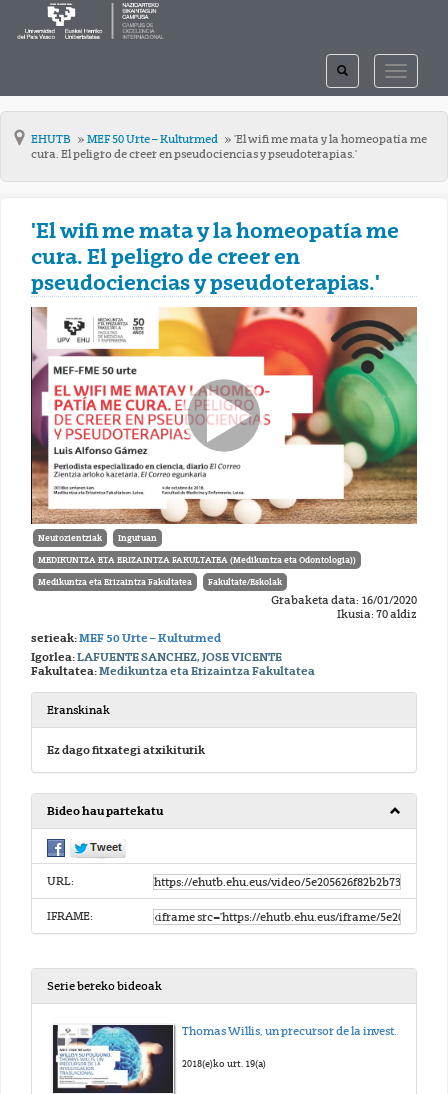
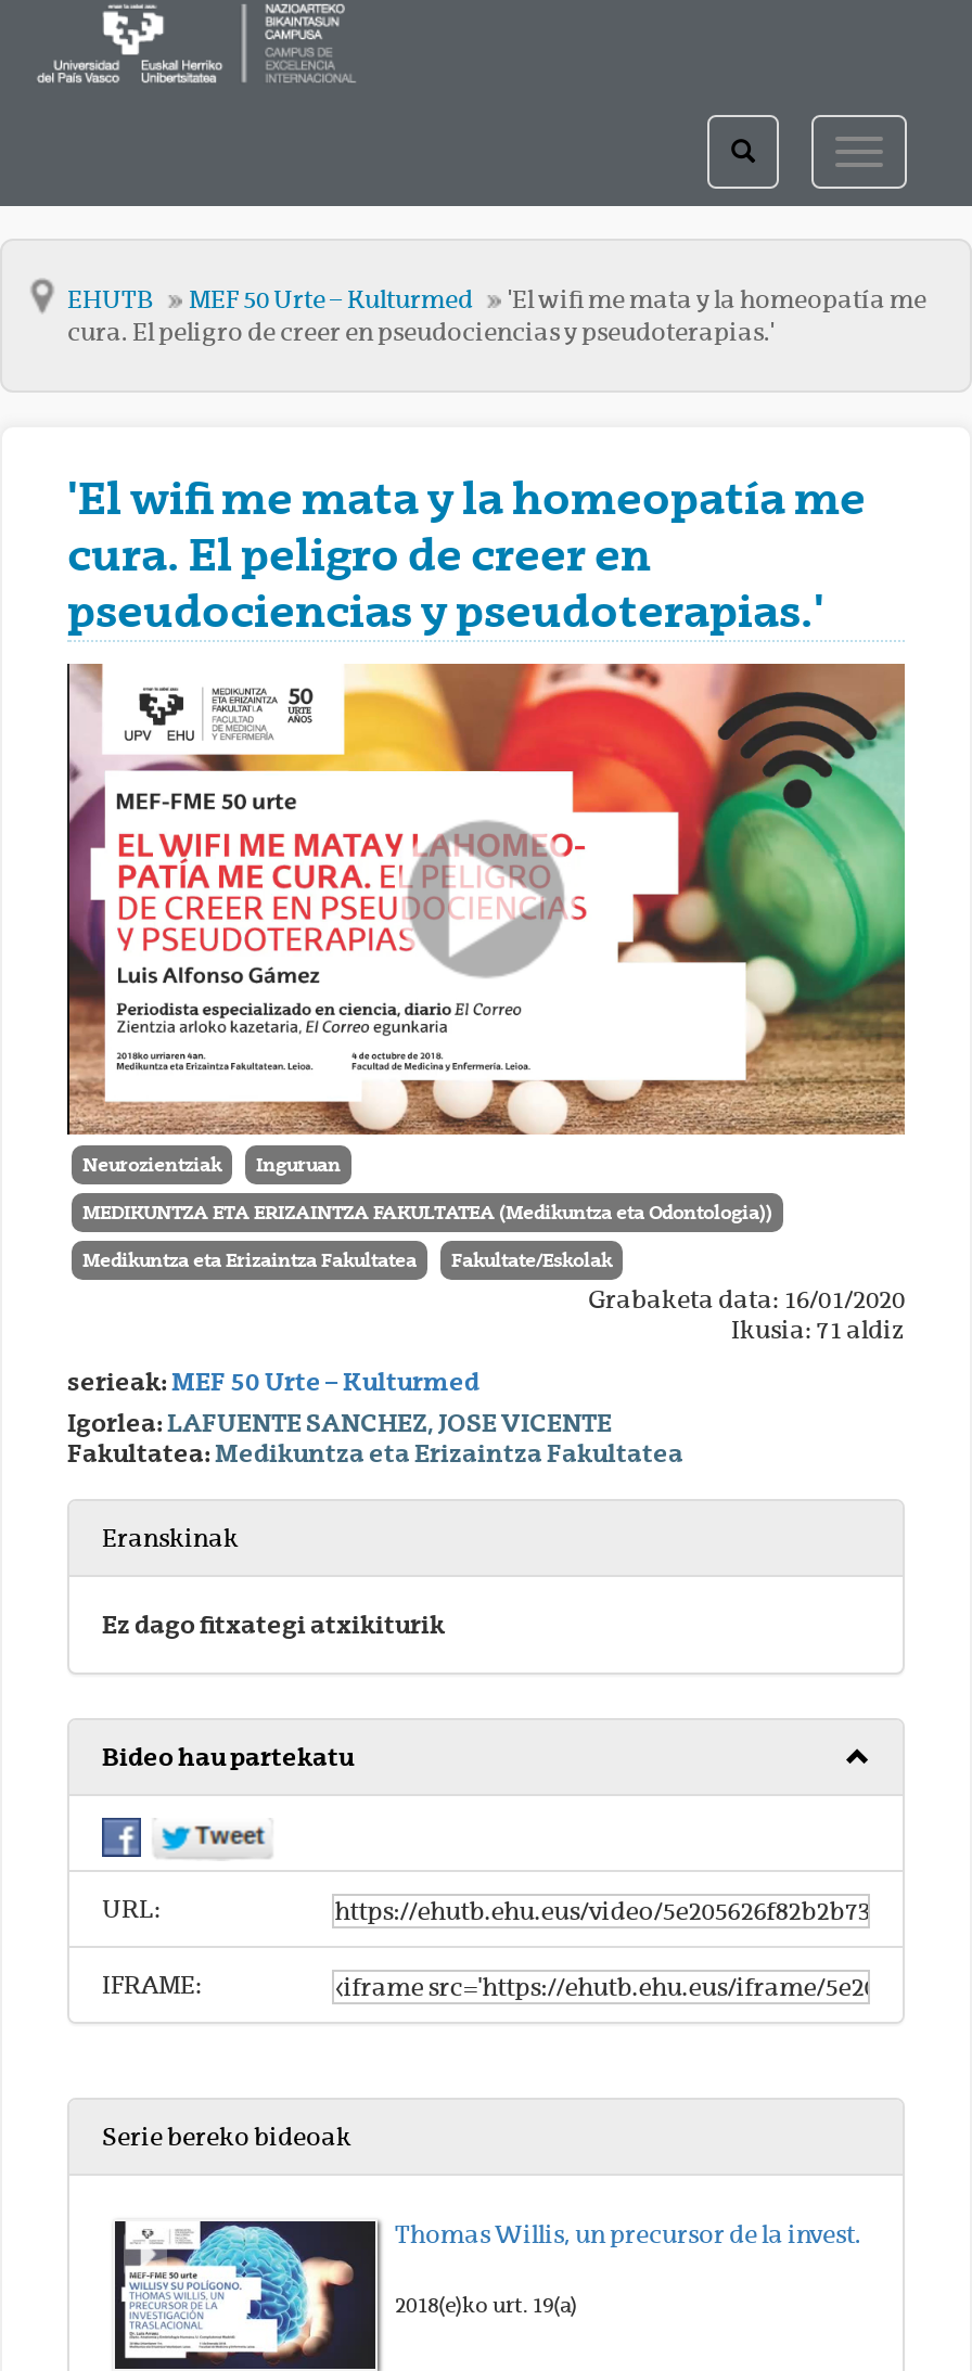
- Ikusia: 70 aldiz
+ Ikusia: 71 aldiz
